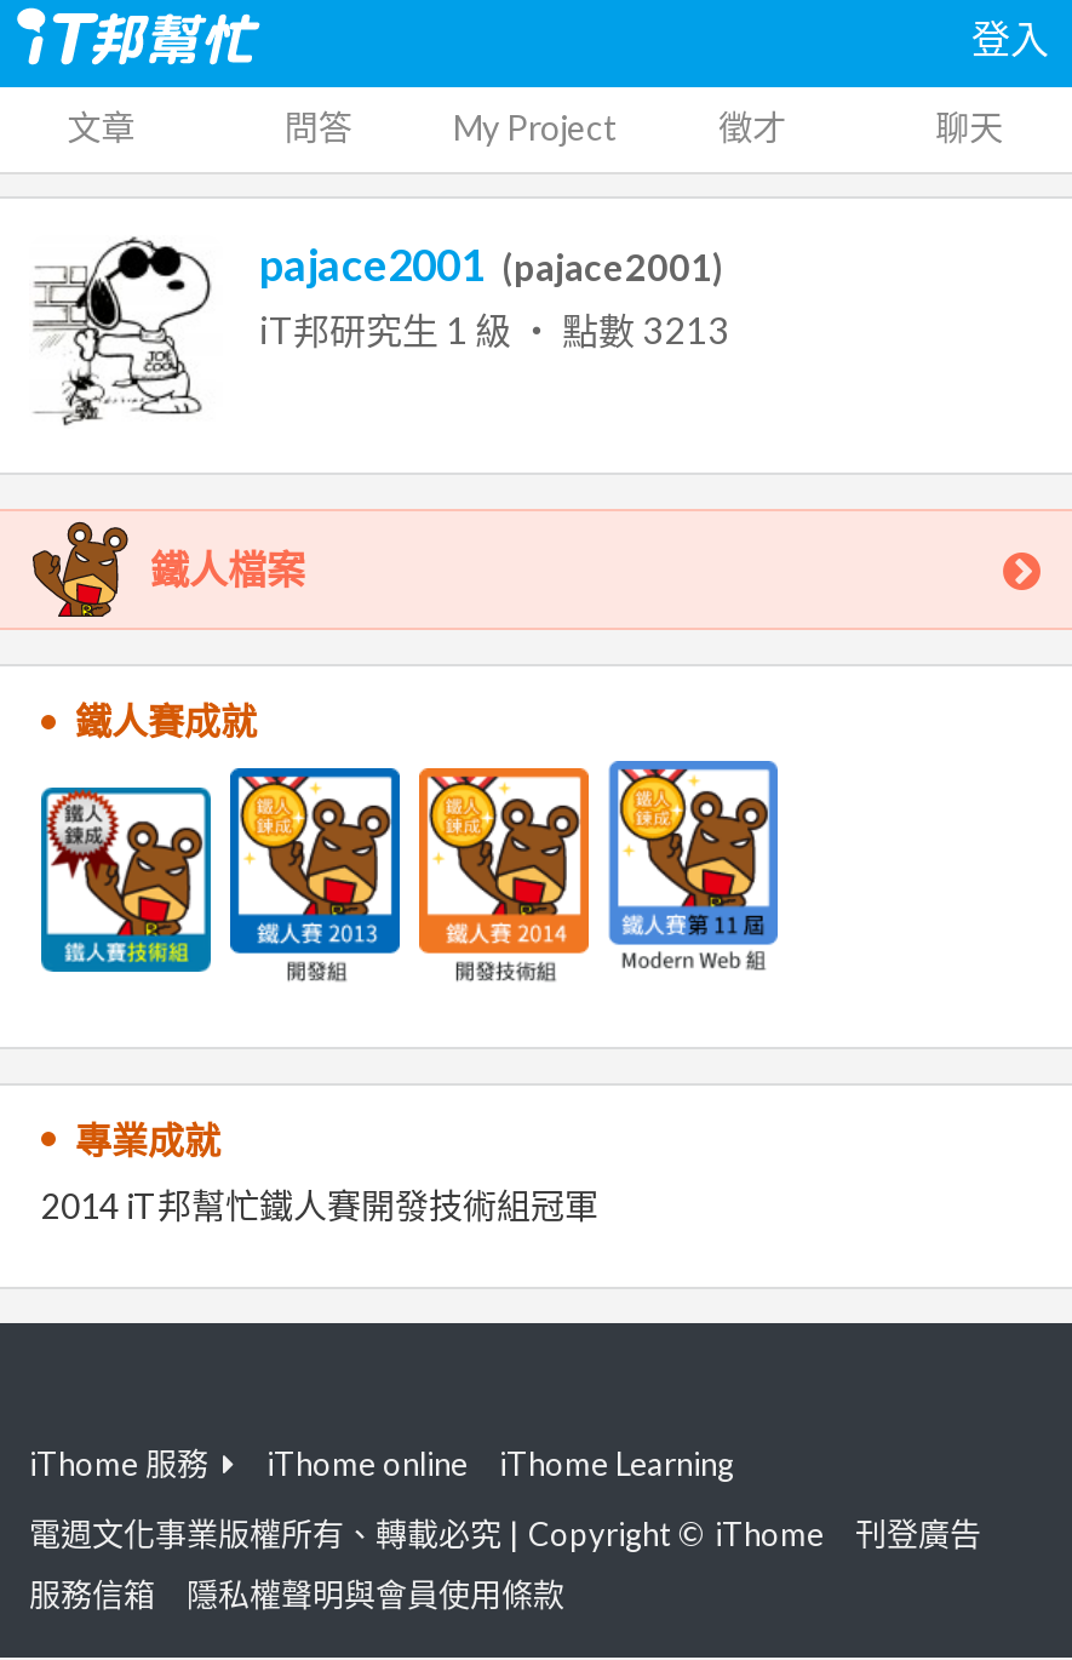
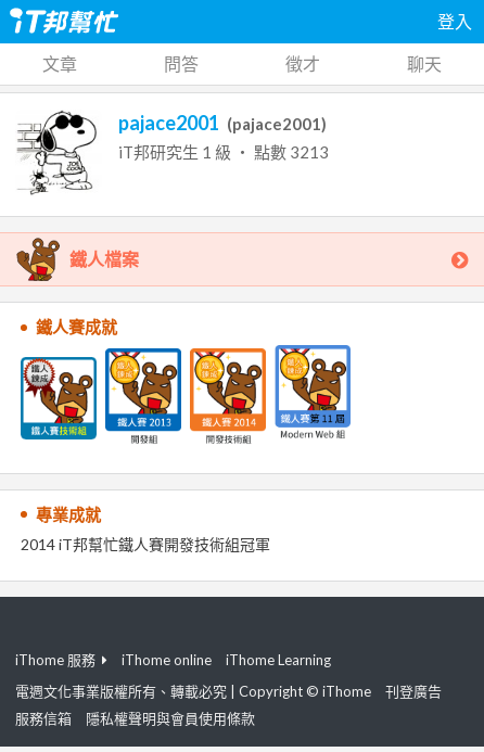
- My Project
